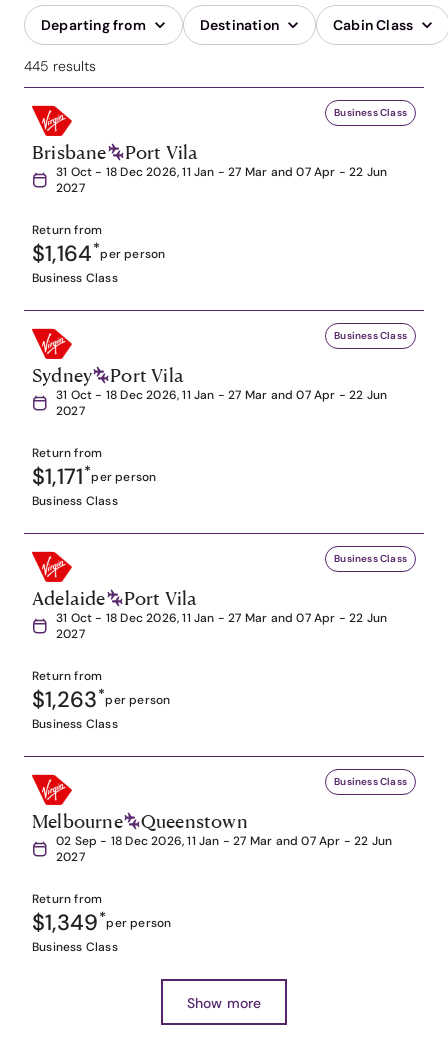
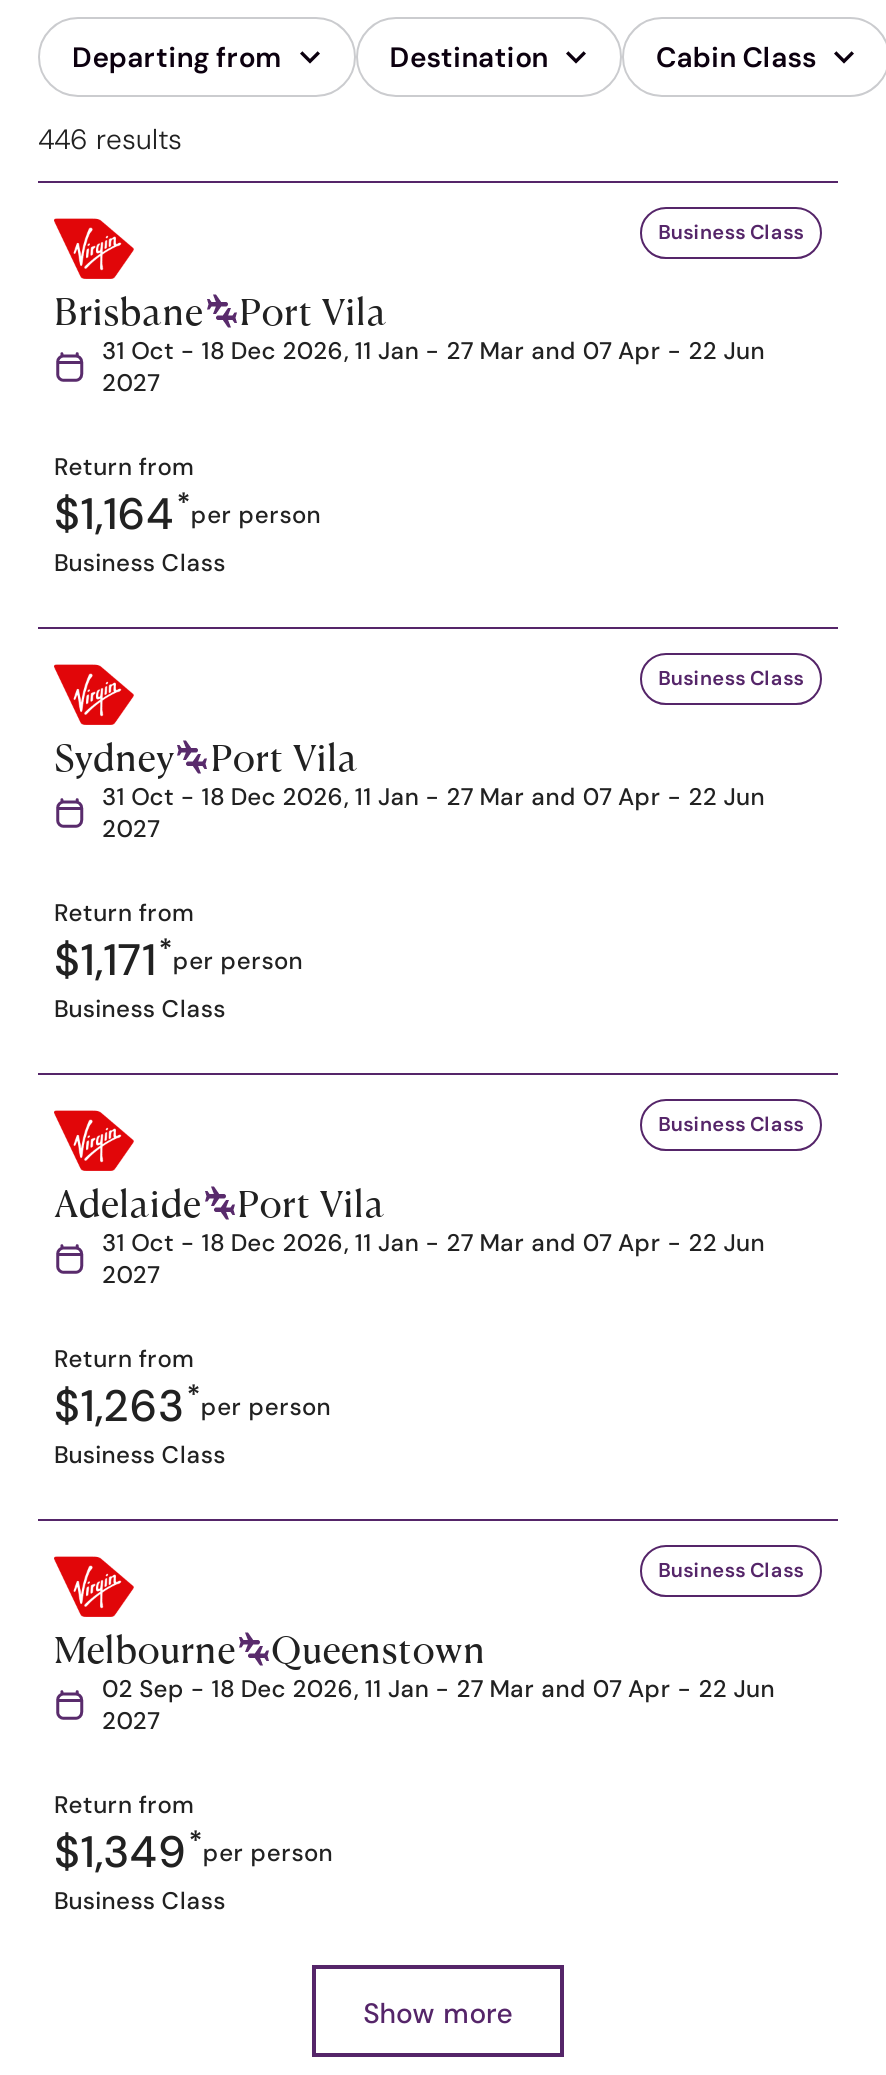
- 445 results
+ 446 results
